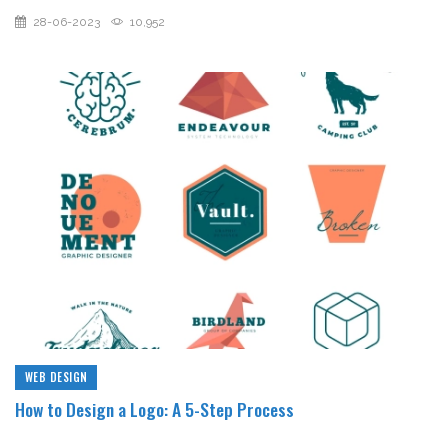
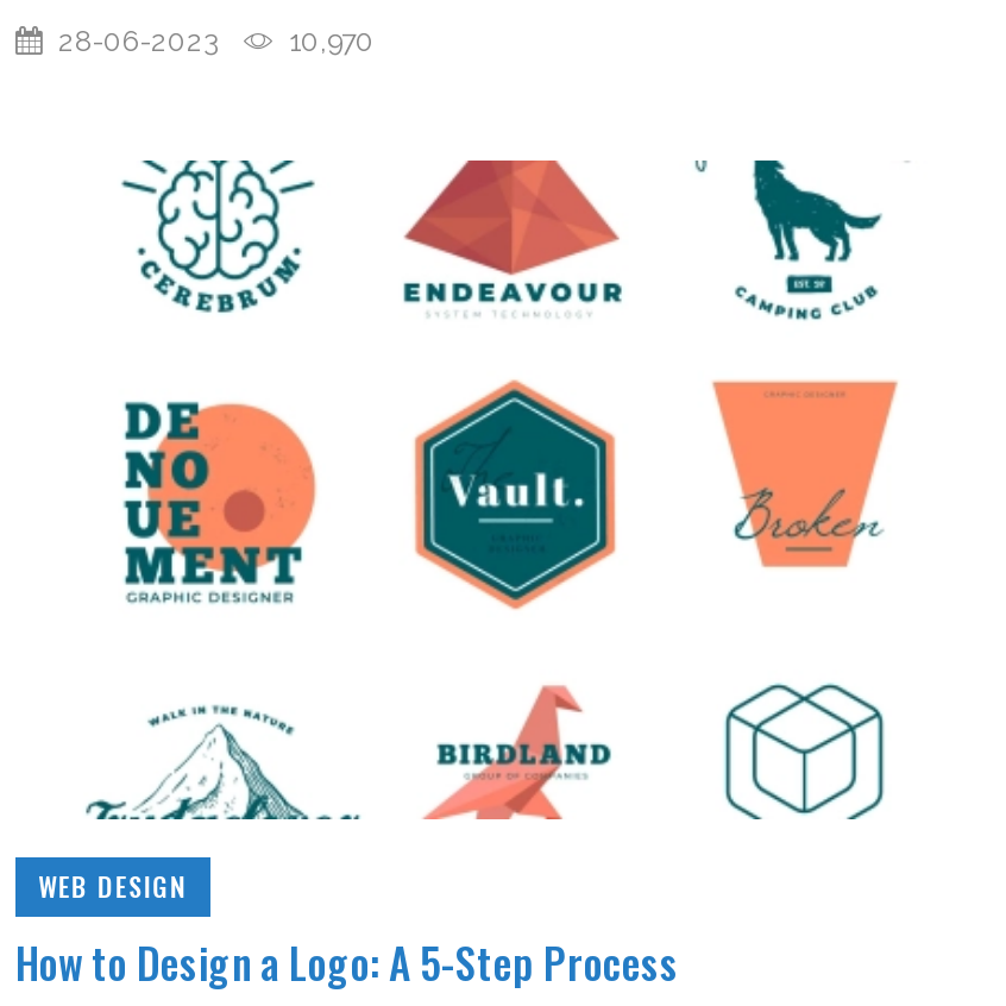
- 28-06-2023 10,952
+ 28-06-2023 10,970
